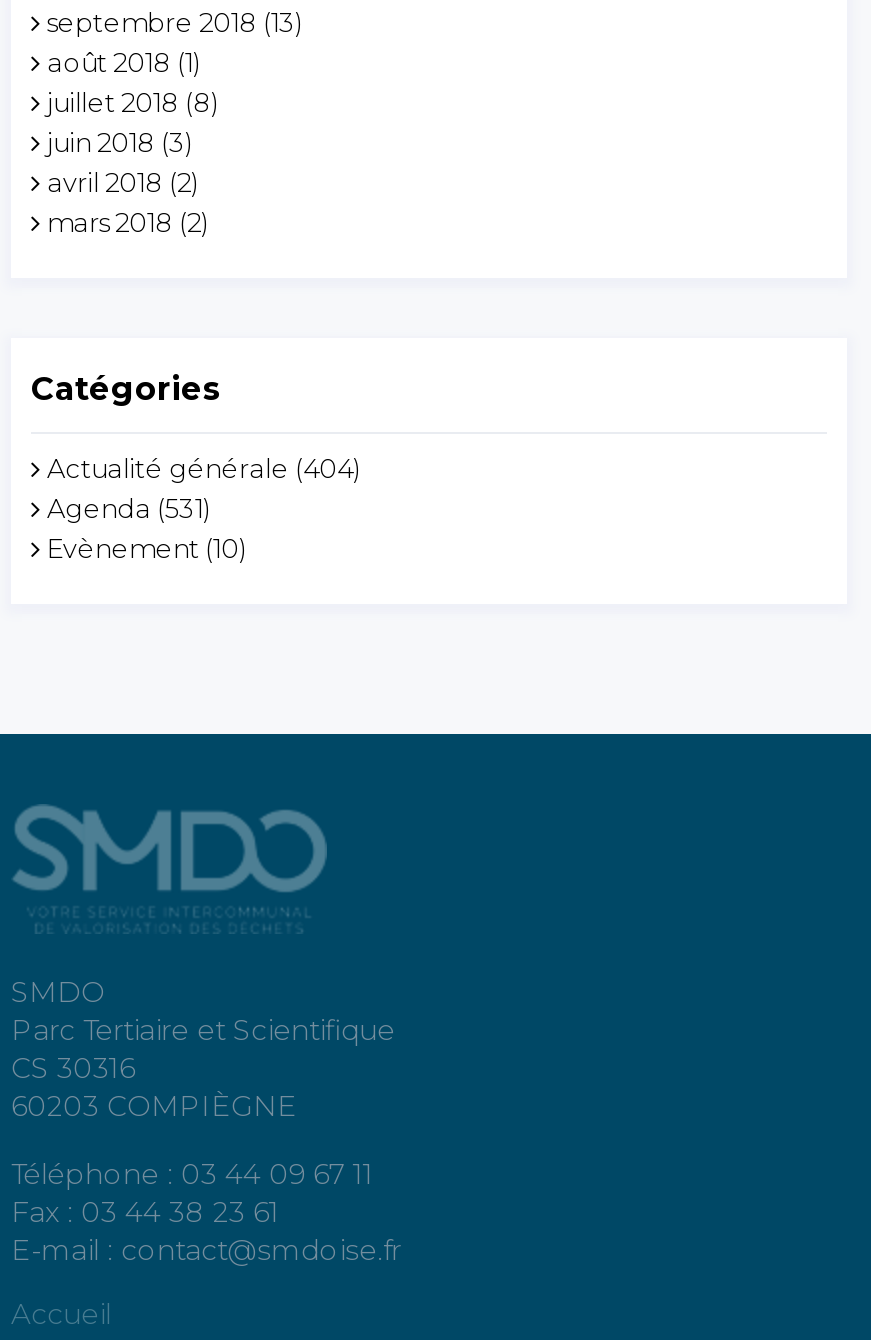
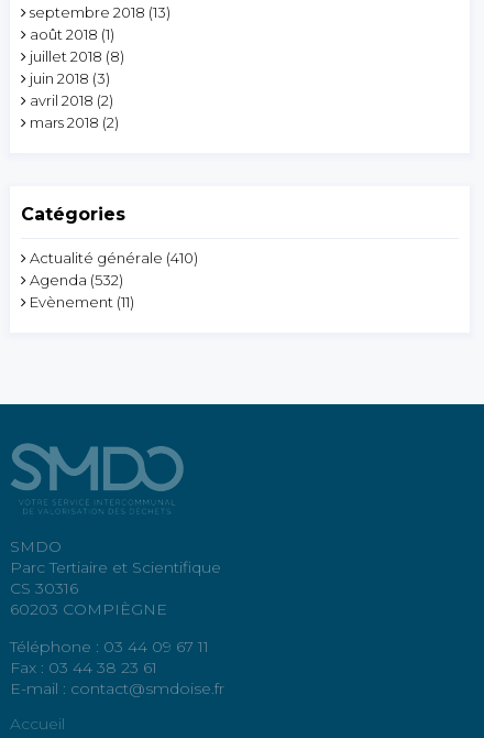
- Actualité générale (404)
+ Actualité générale (410)

- Agenda (531)
+ Agenda (532)

- Evènement (10)
+ Evènement (11)
